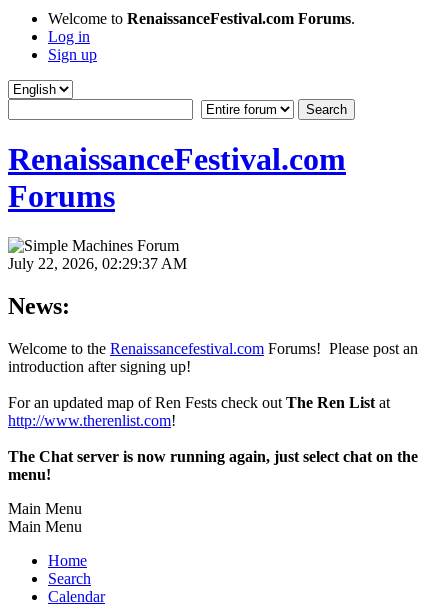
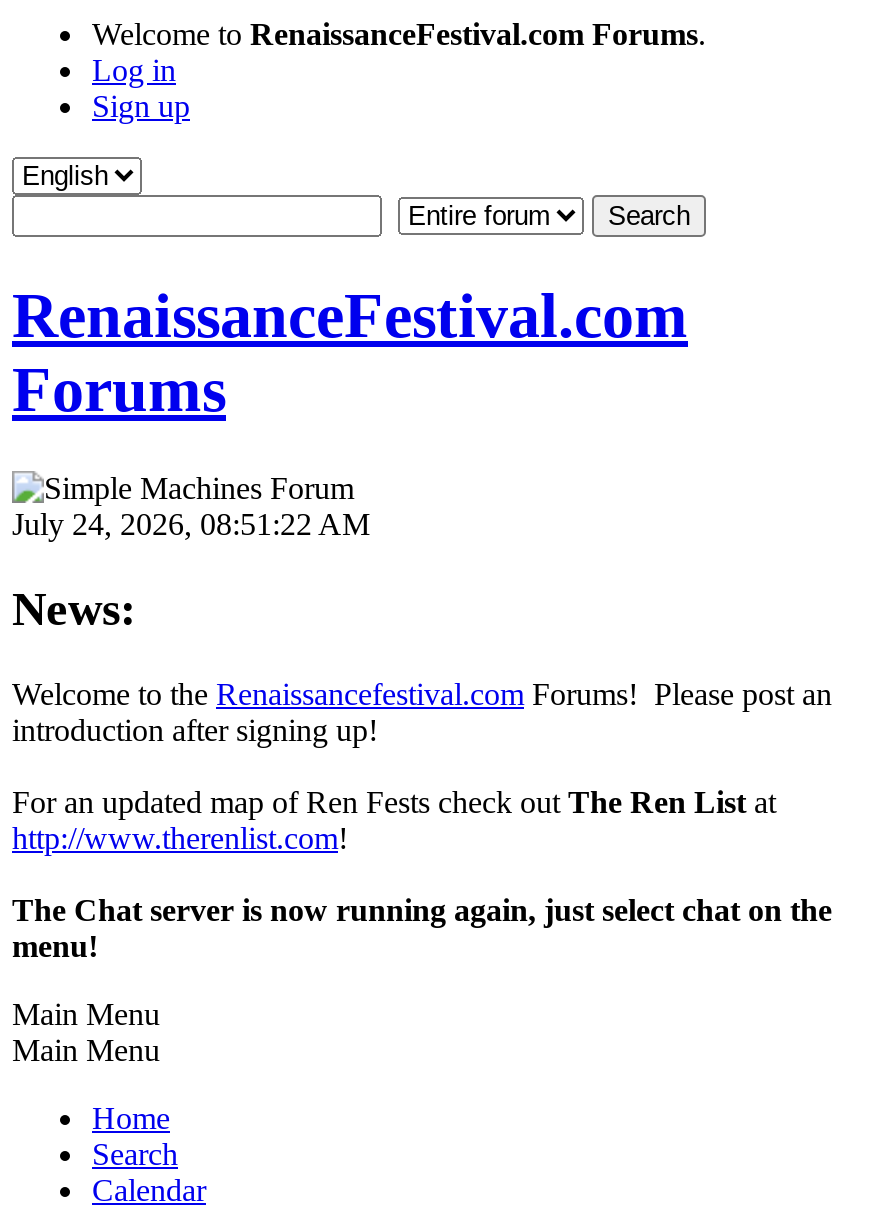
- July 22, 2026, 02:29:37 AM
+ July 24, 2026, 08:51:22 AM
